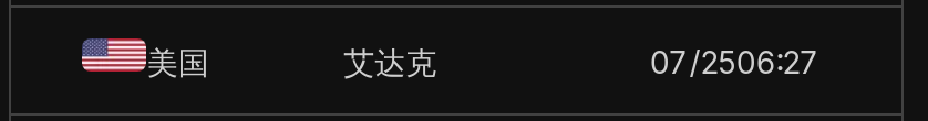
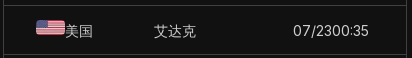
- 07/2506:27
+ 07/2300:35
